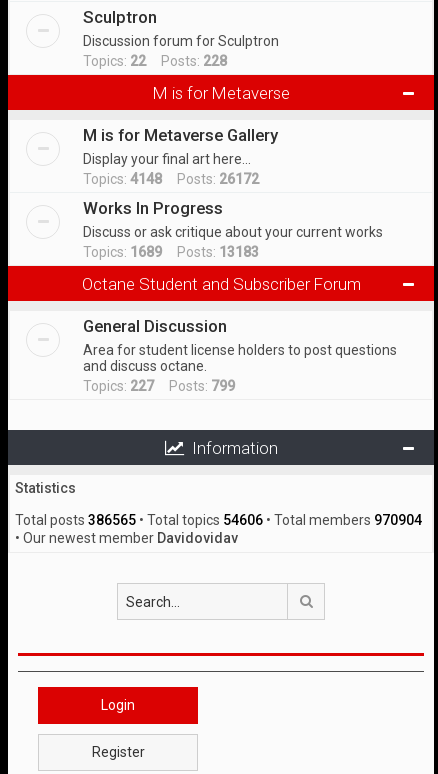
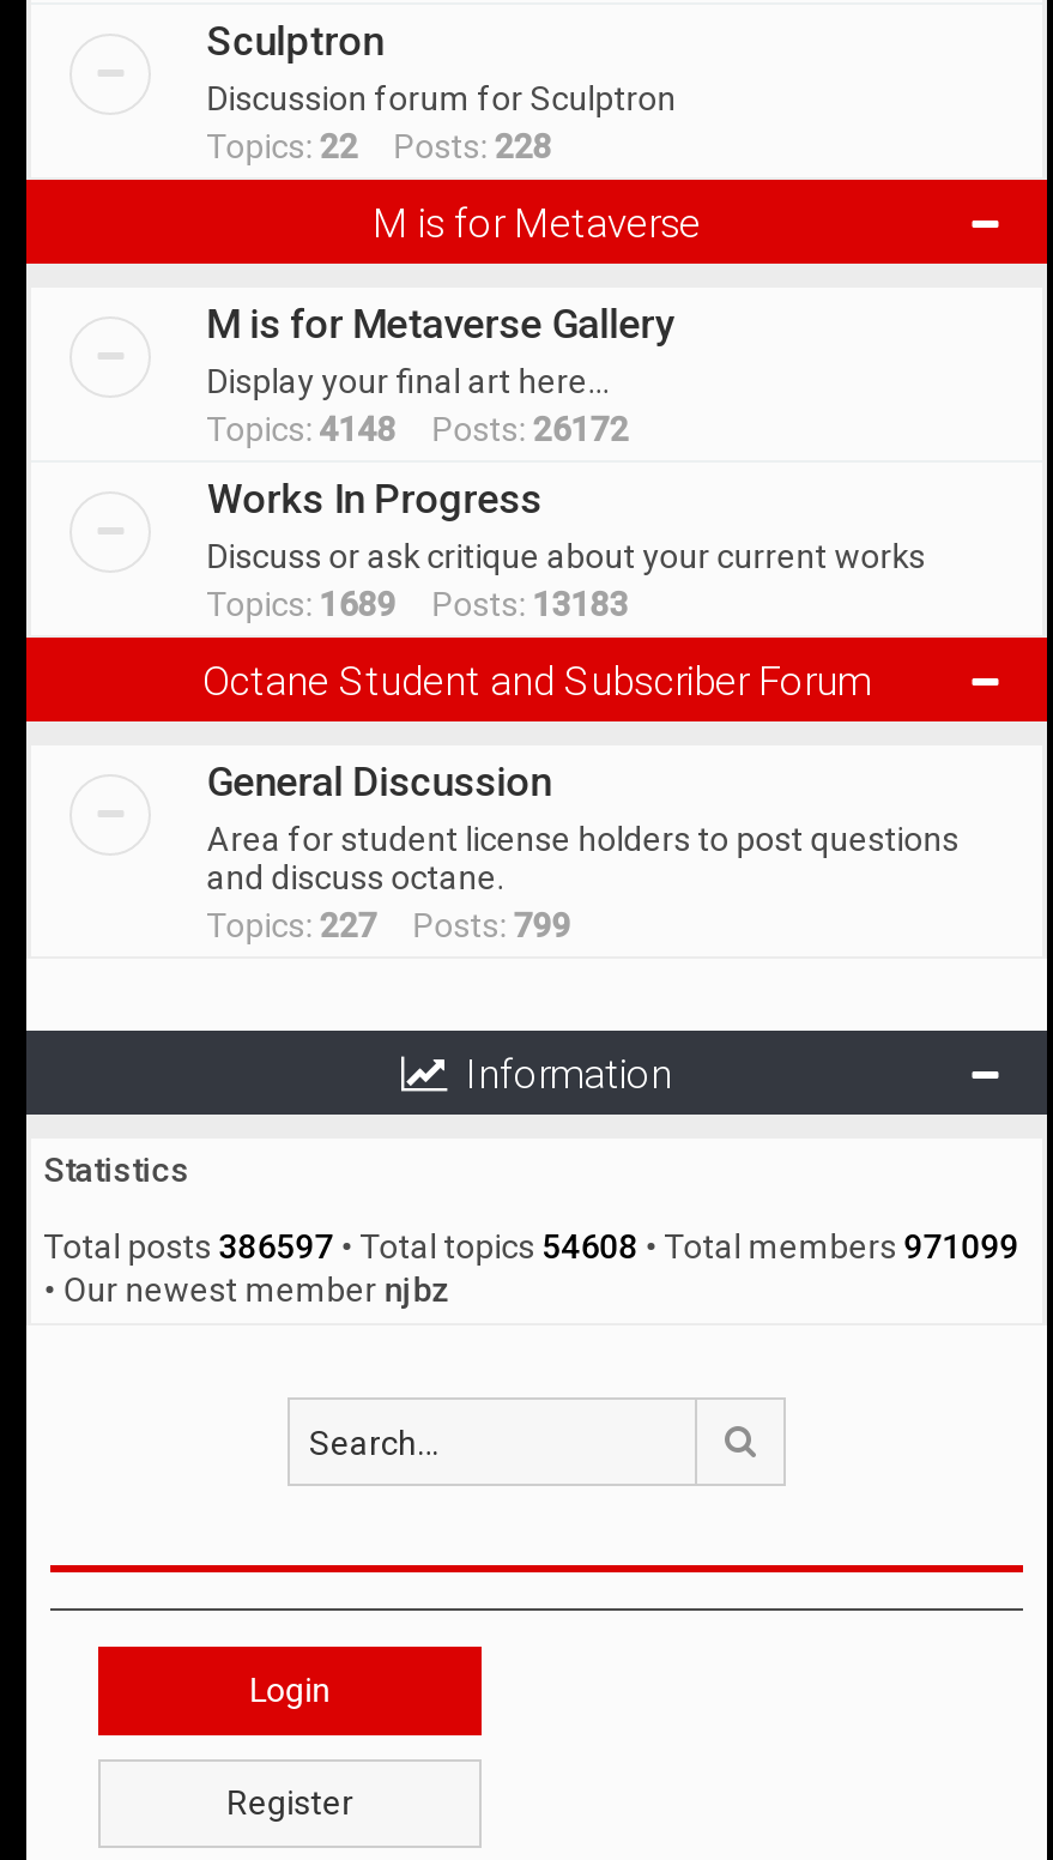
- Total posts 386565 • Total topics 54606 • Total members 970904
+ Total posts 386597 • Total topics 54608 • Total members 971099

- • Our newest member Davidovidav
+ • Our newest member njbz
